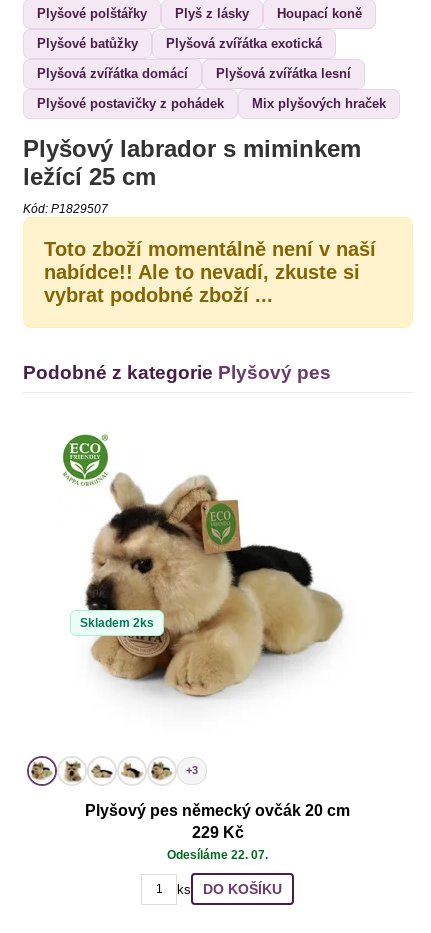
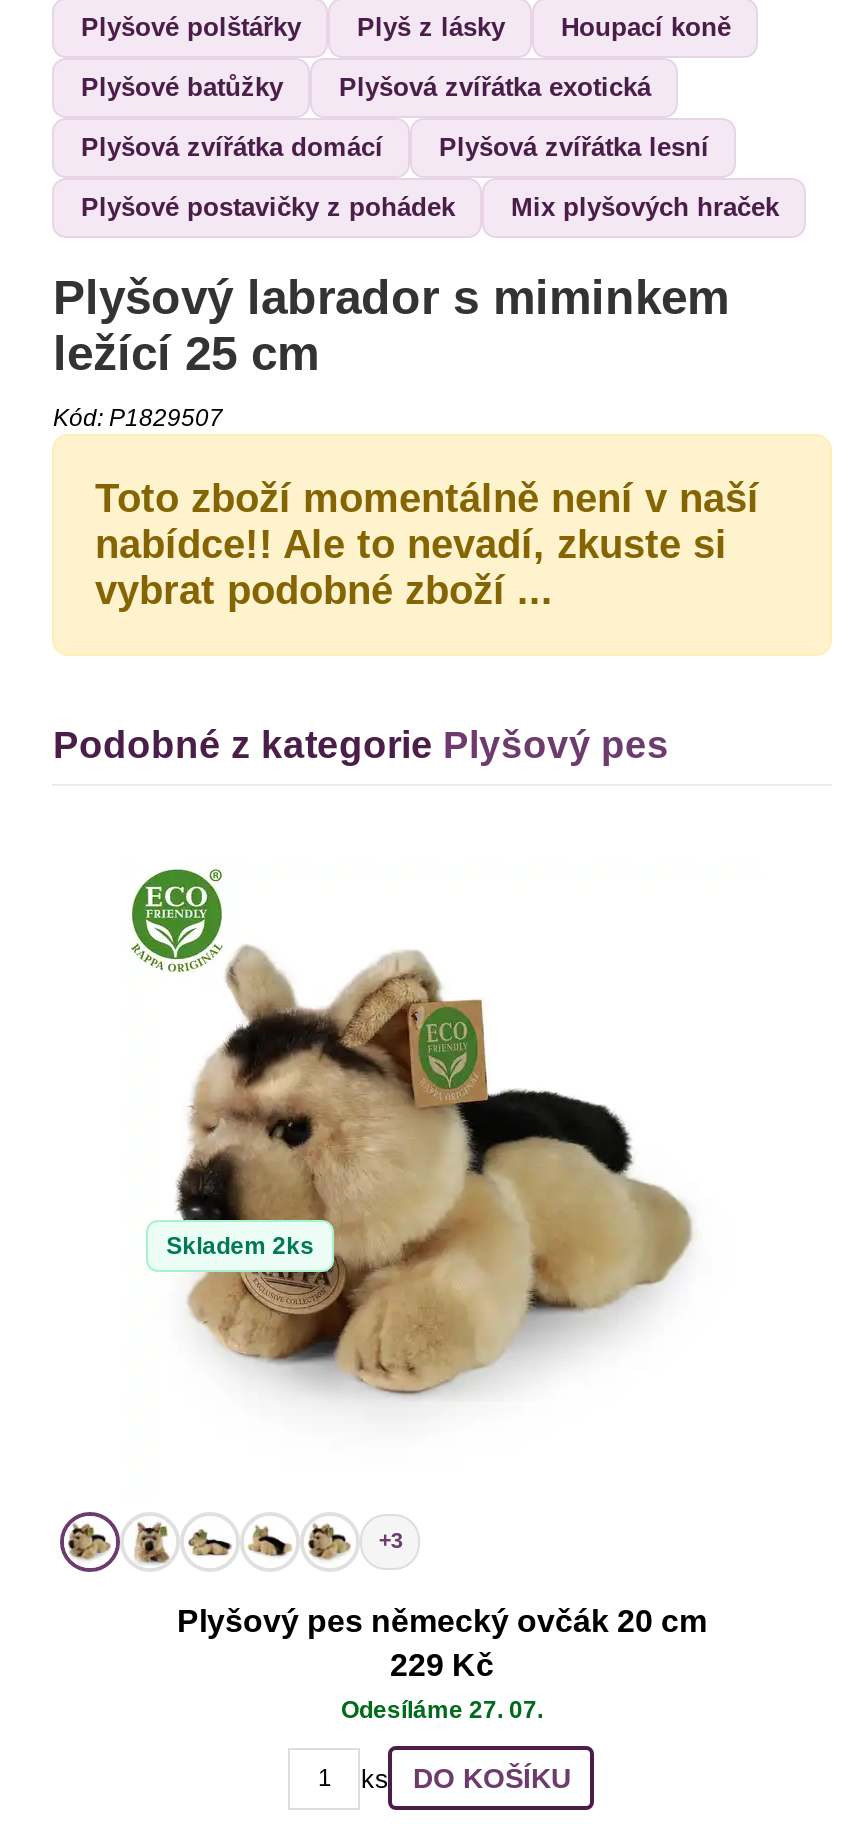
- Odesíláme 22. 07.
+ Odesíláme 27. 07.
